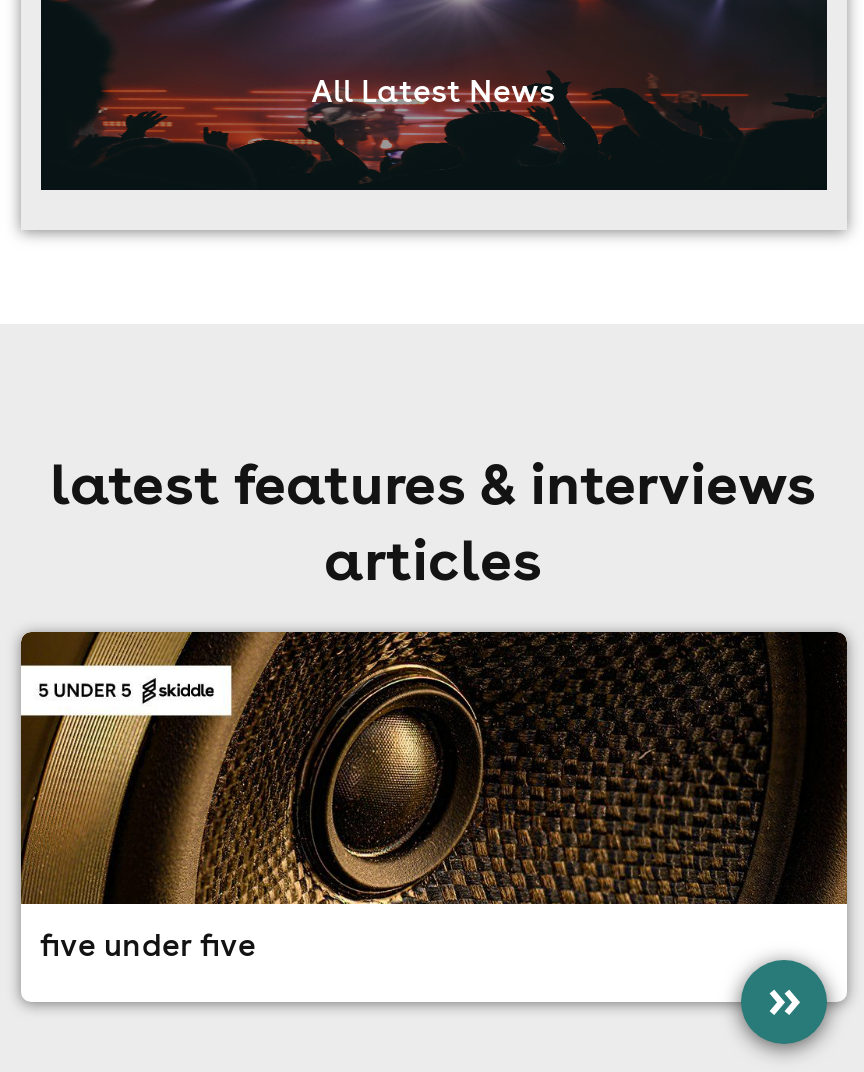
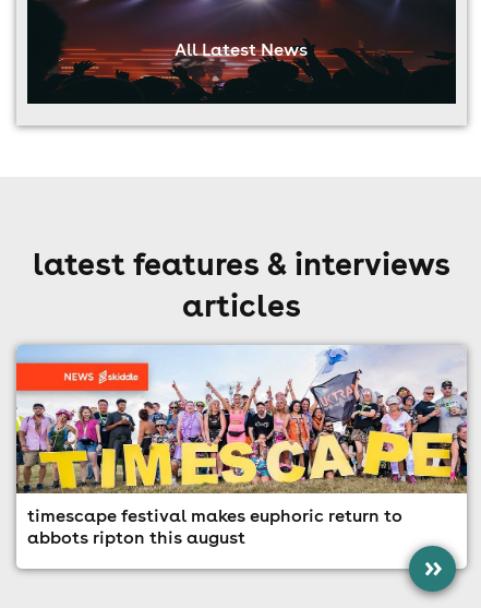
- [image]
- five under five
+ [image]
+ timescape festival makes euphoric return to
+ abbots ripton this august
